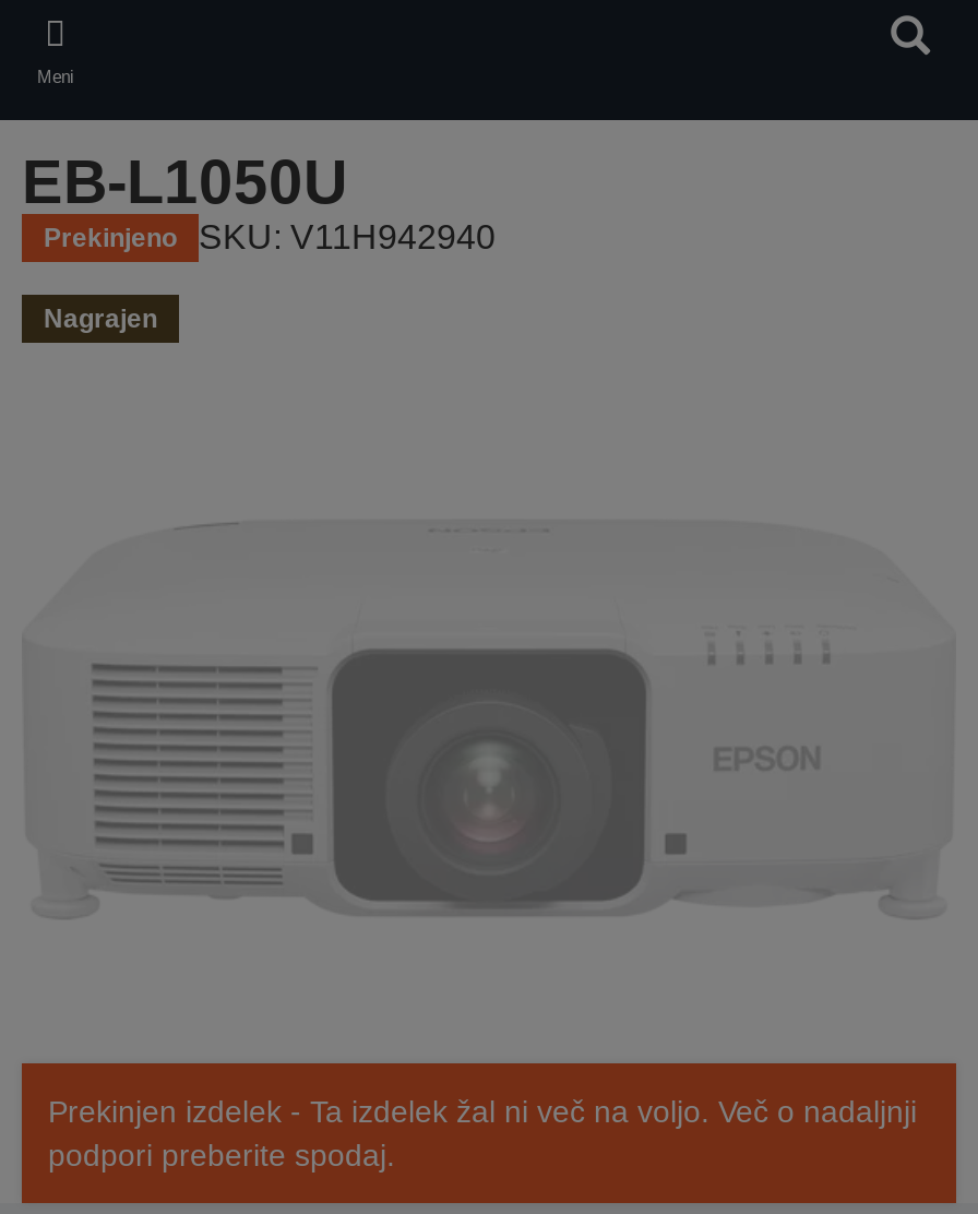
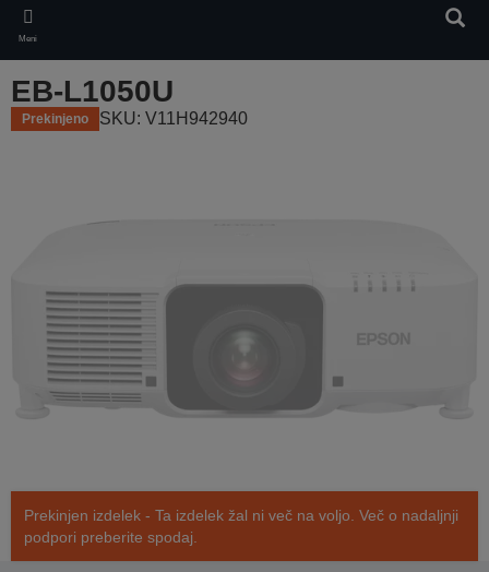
- Nagrajen
